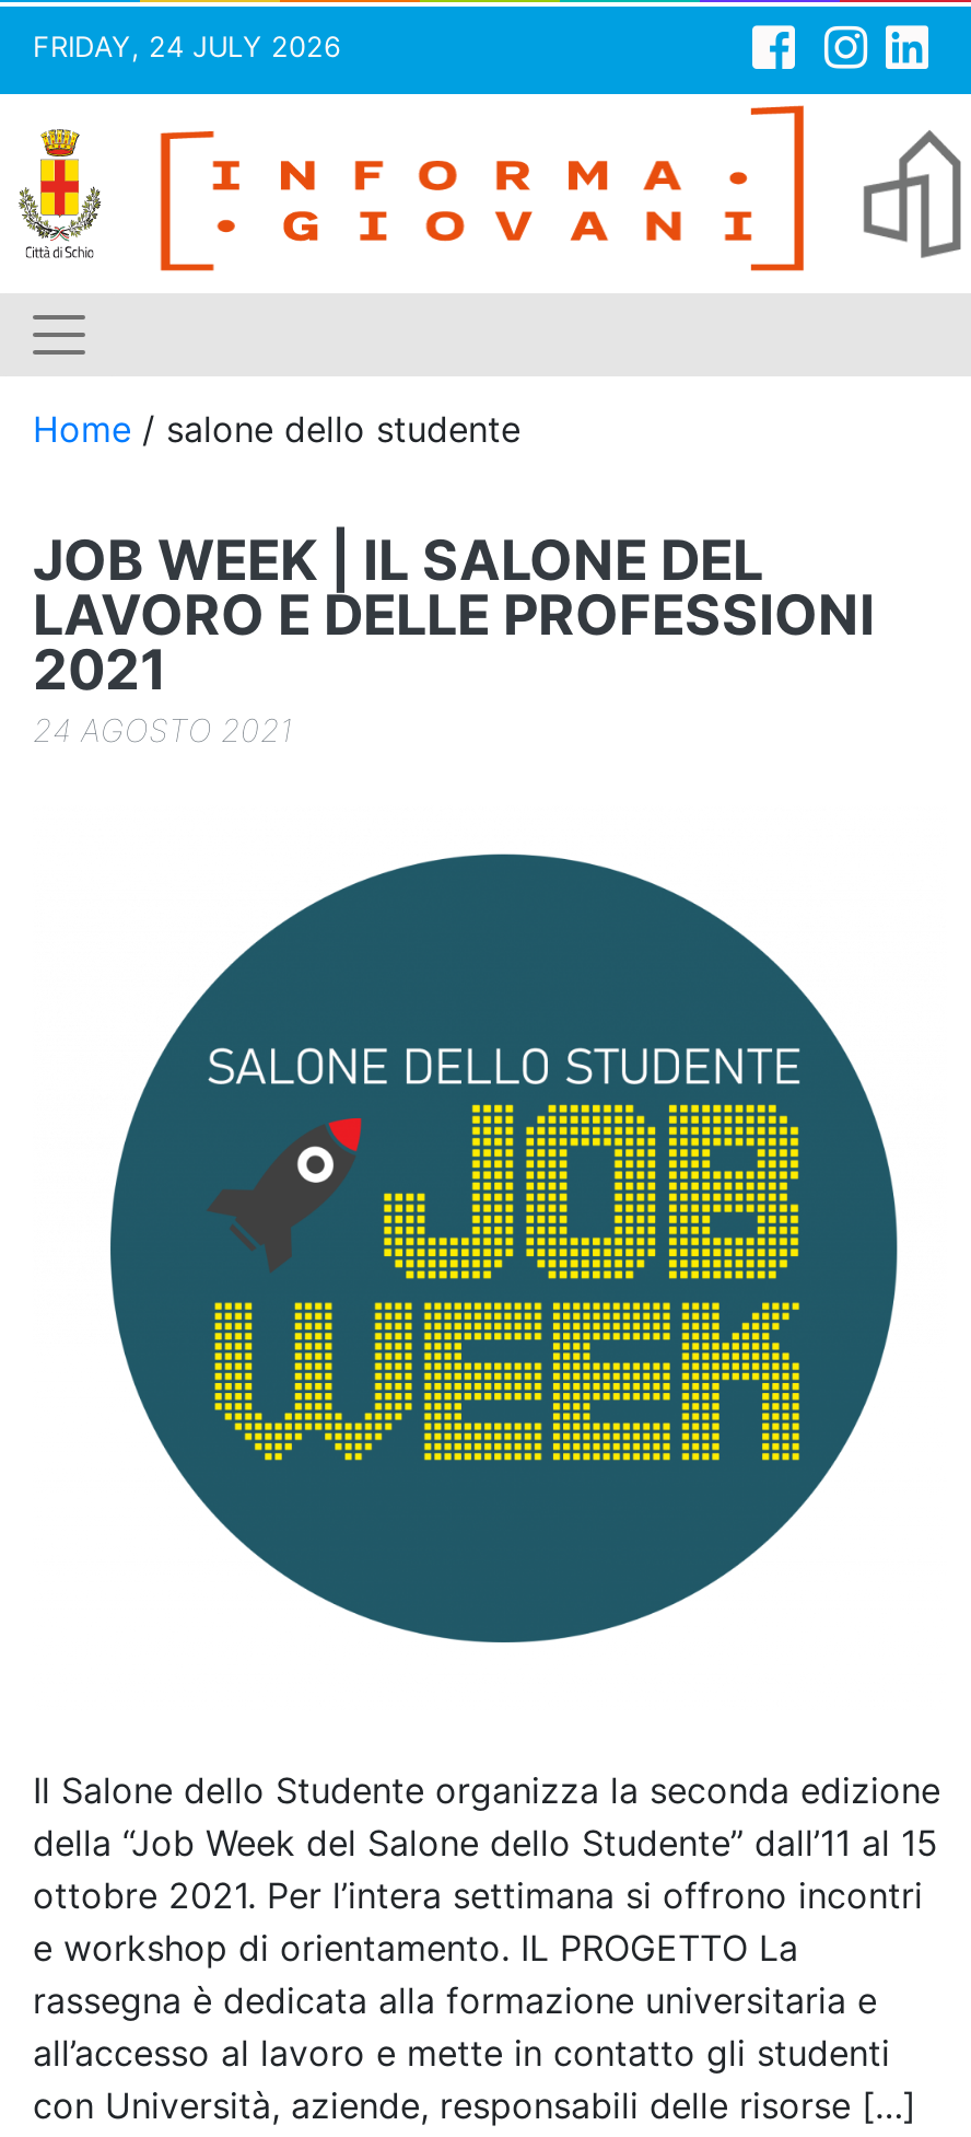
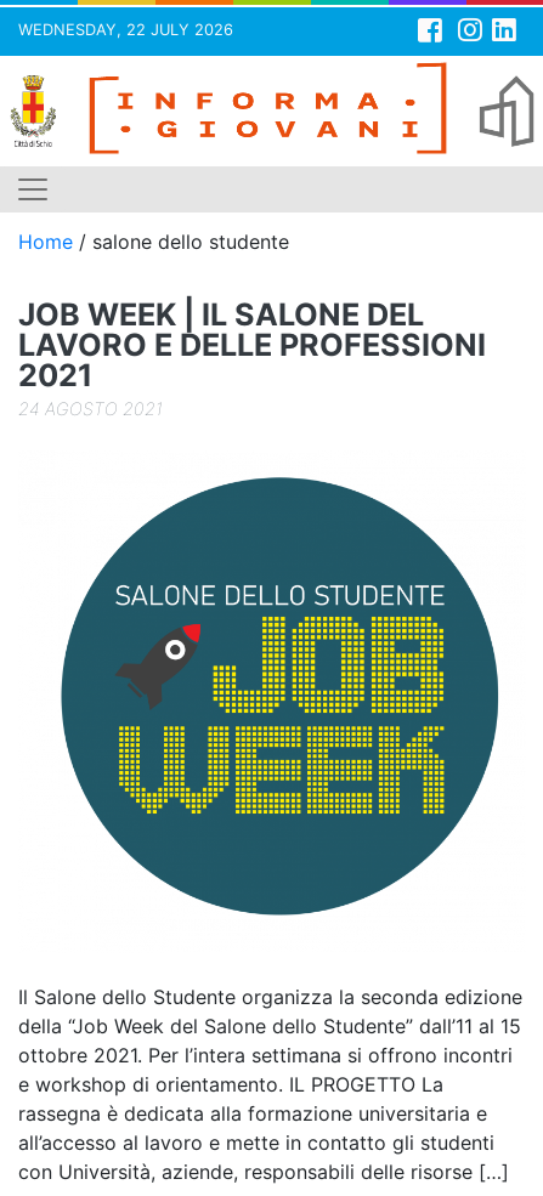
- FRIDAY, 24 JULY 2026
+ WEDNESDAY, 22 JULY 2026
